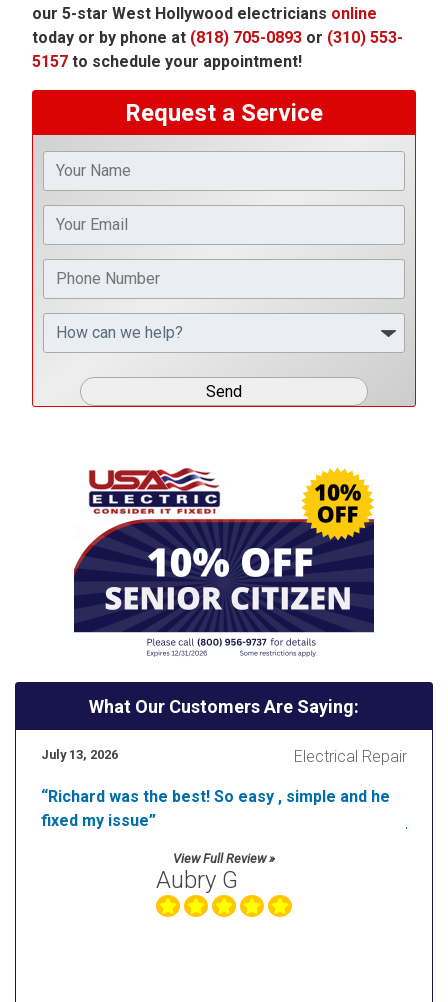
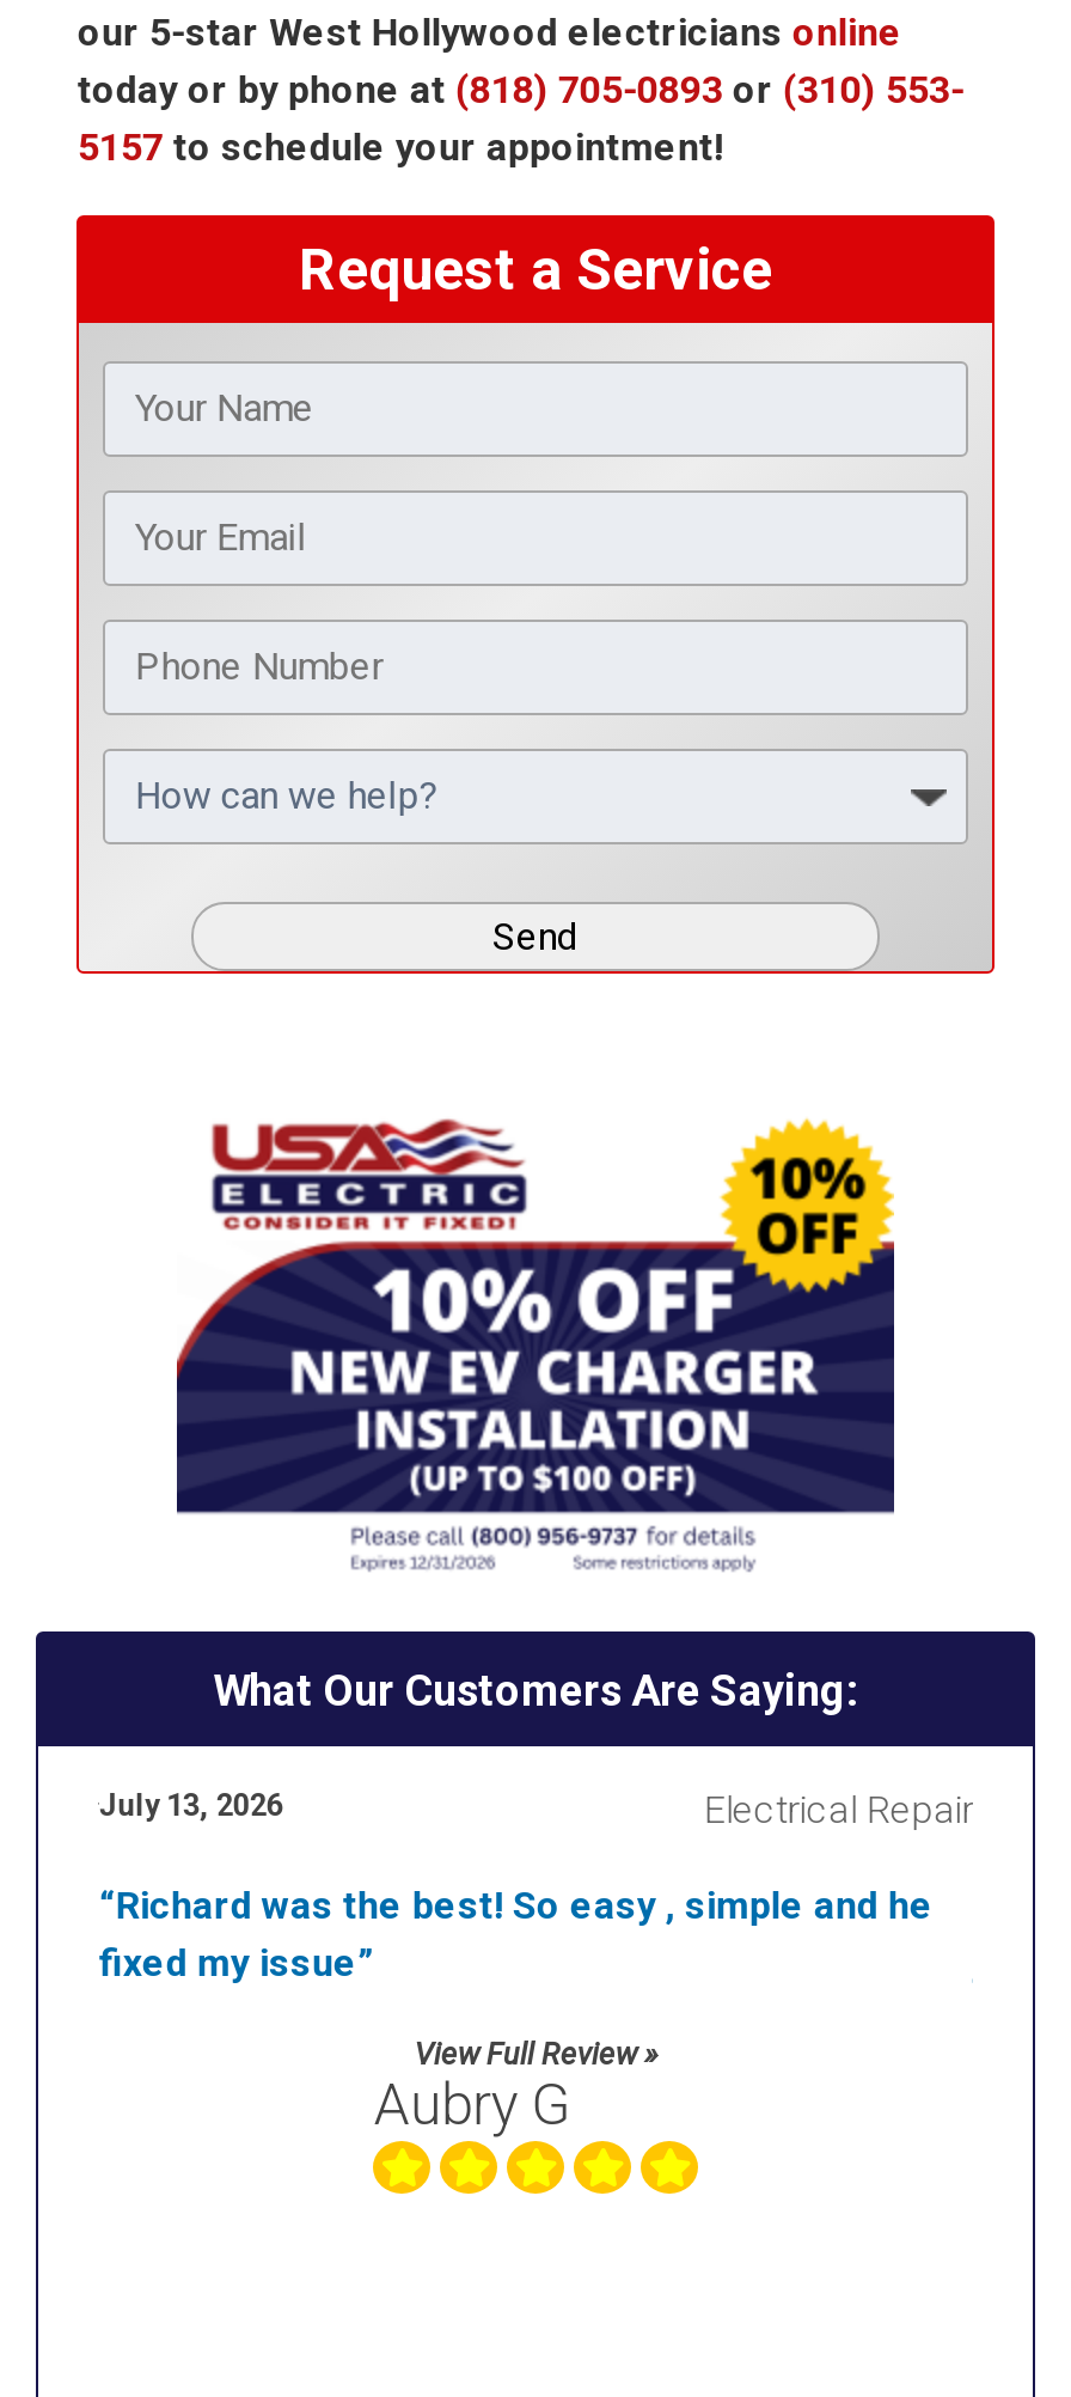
- [image]
+ [image]
